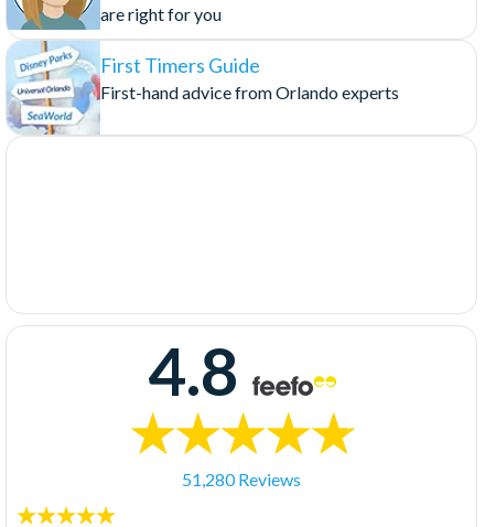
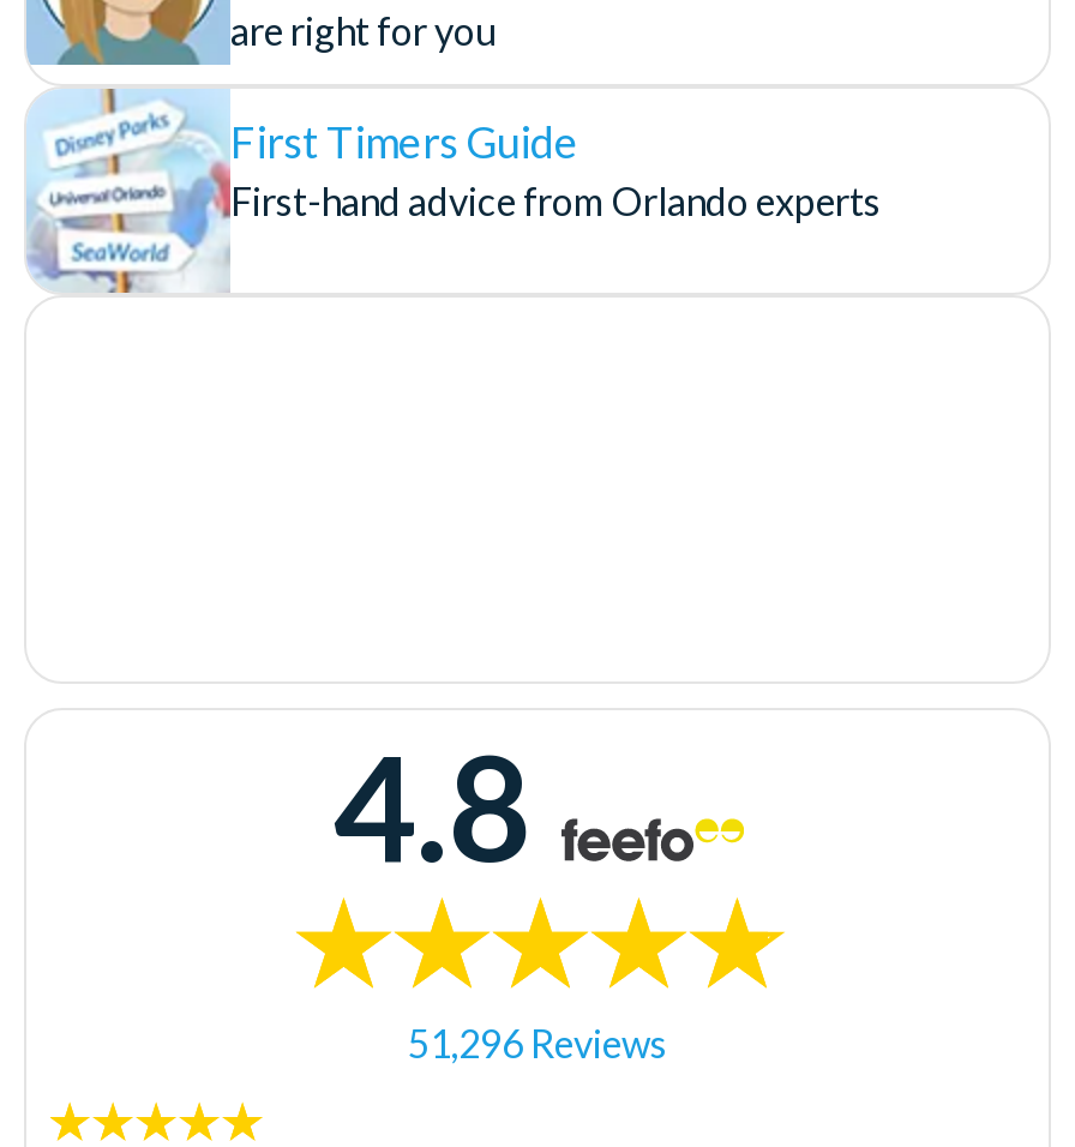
- 51,280 Reviews
+ 51,296 Reviews
